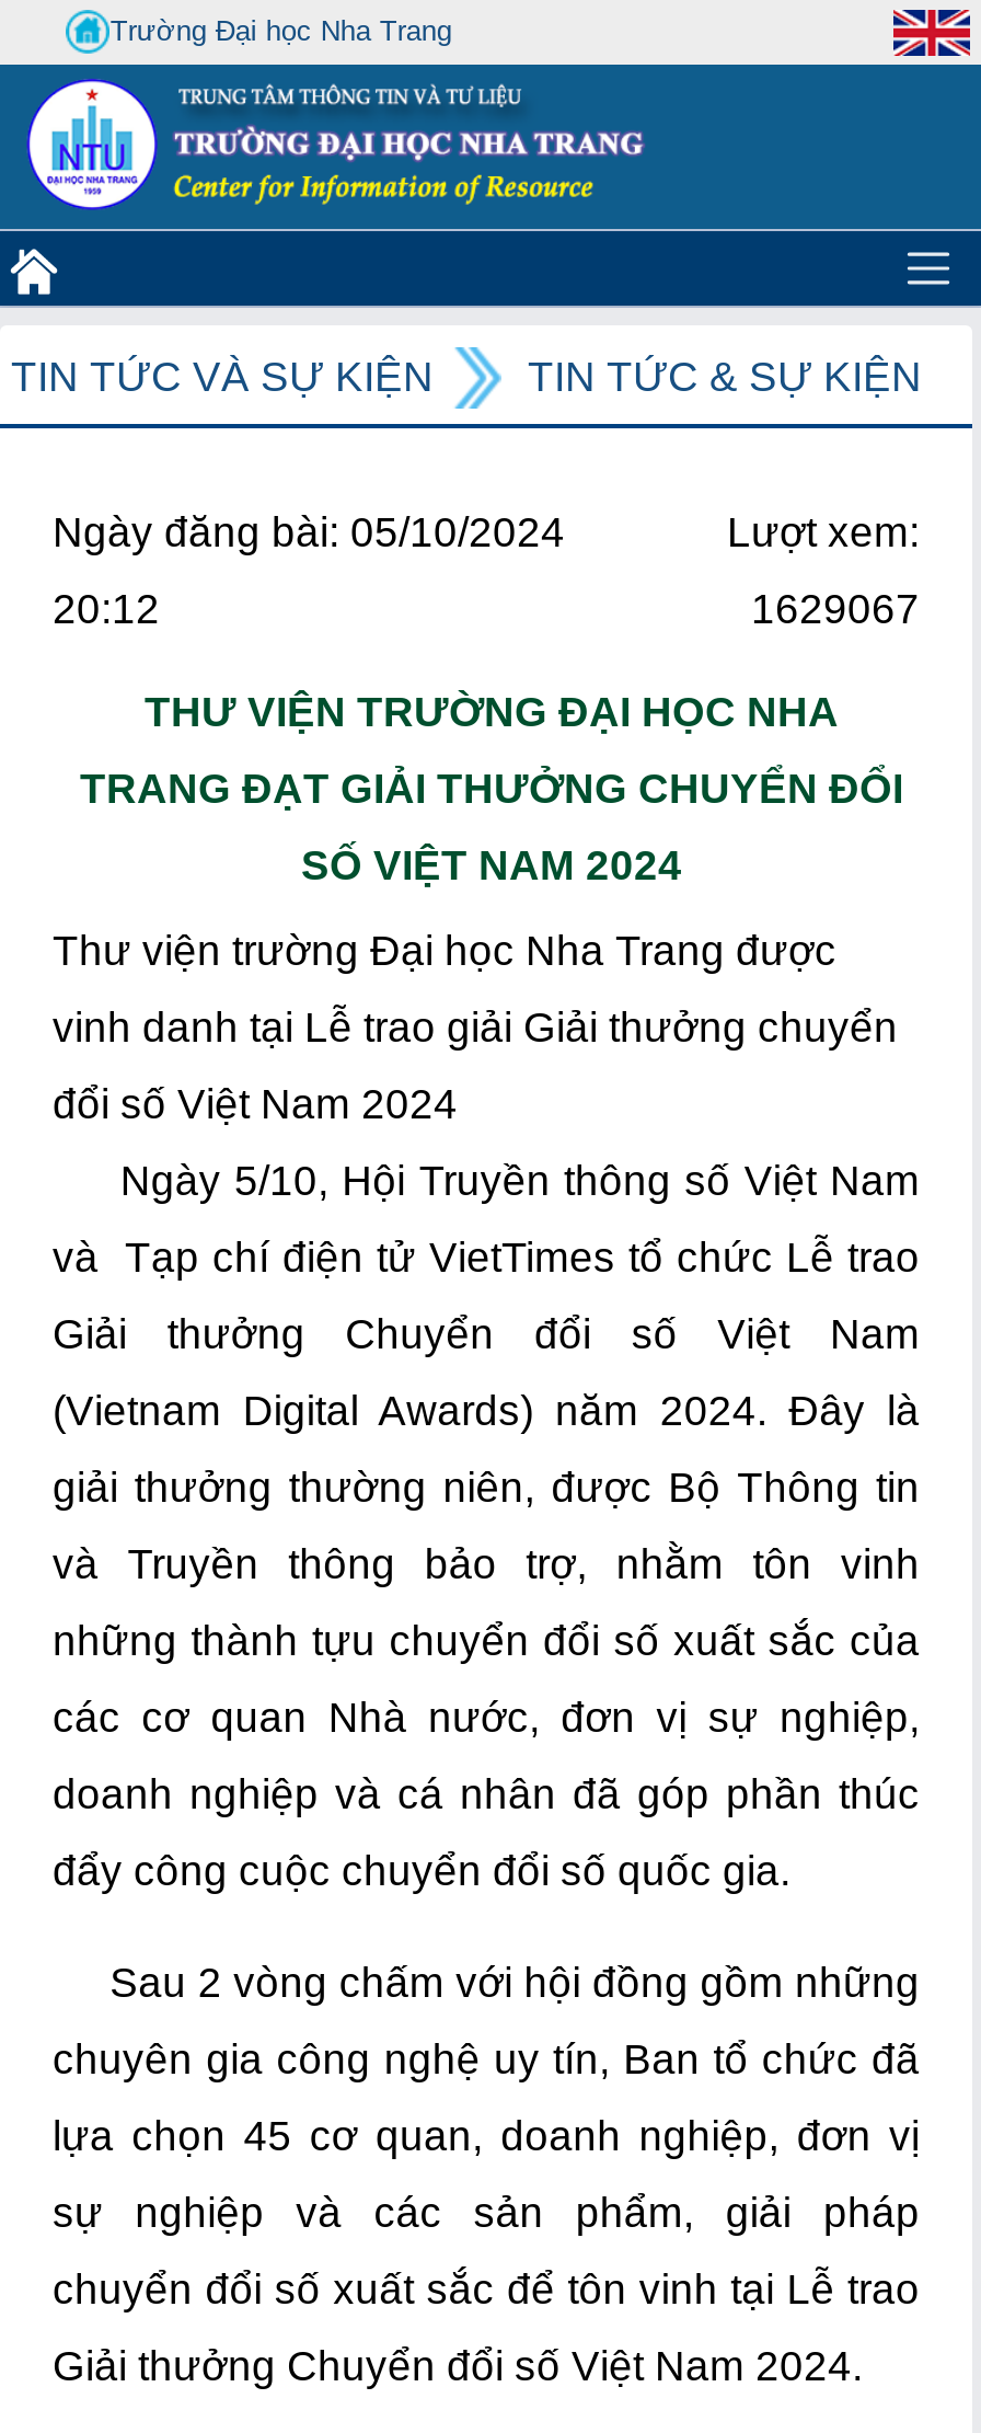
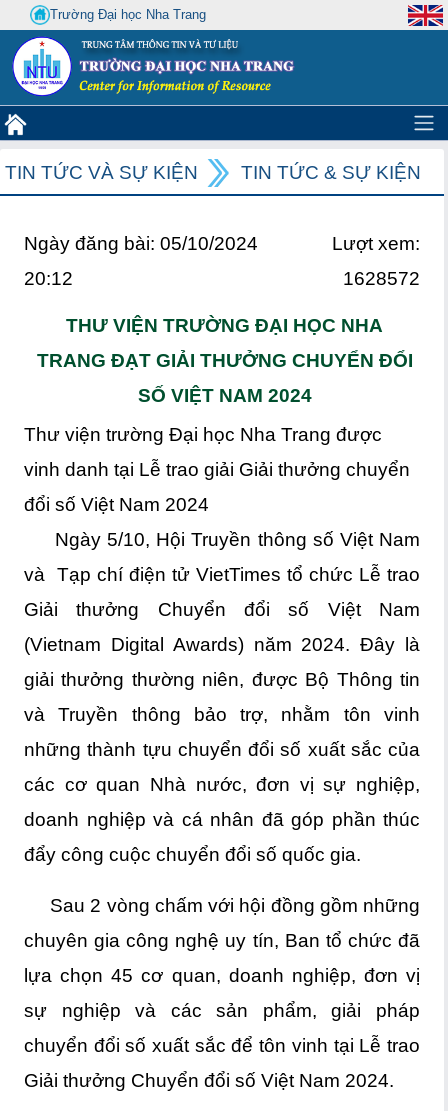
- 1629067
+ 1628572
